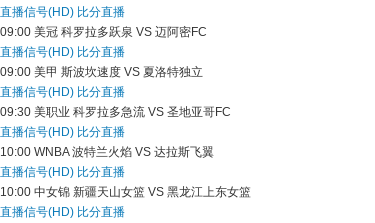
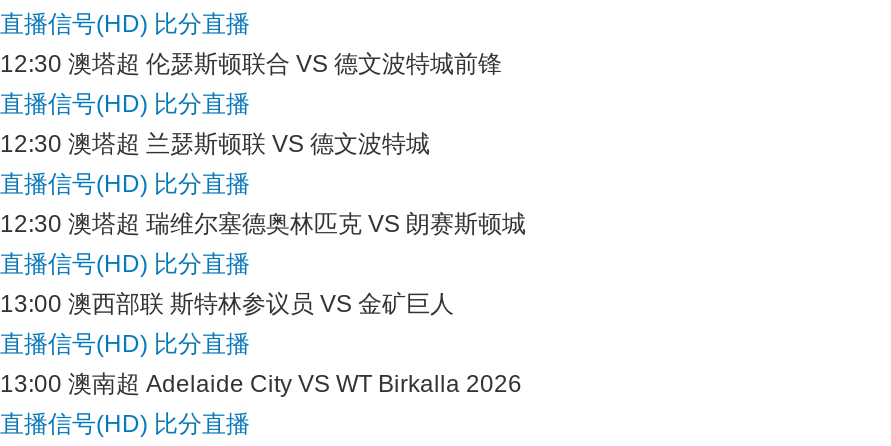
- 09:00 美冠科罗拉多跃泉 VS 迈阿密FC
+ 12:30 澳塔超伦瑟斯顿联合 VS 德文波特城前锋

- 09:00 美甲斯波坎速度 VS 夏洛特独立
+ 12:30 澳塔超兰瑟斯顿联 VS 德文波特城

- 09:30 美职业科罗拉多急流 VS 圣地亚哥FC
+ 12:30 澳塔超瑞维尔塞德奥林匹克 VS 朗赛斯顿城

- 10:00 WNBA波特兰火焰 VS 达拉斯飞翼
+ 13:00 澳西部联斯特林参议员 VS 金矿巨人

- 10:00 中女锦新疆天山女篮 VS 黑龙江上东女篮
+ 13:00 澳南超Adelaide City VS WT Birkalla 2026
